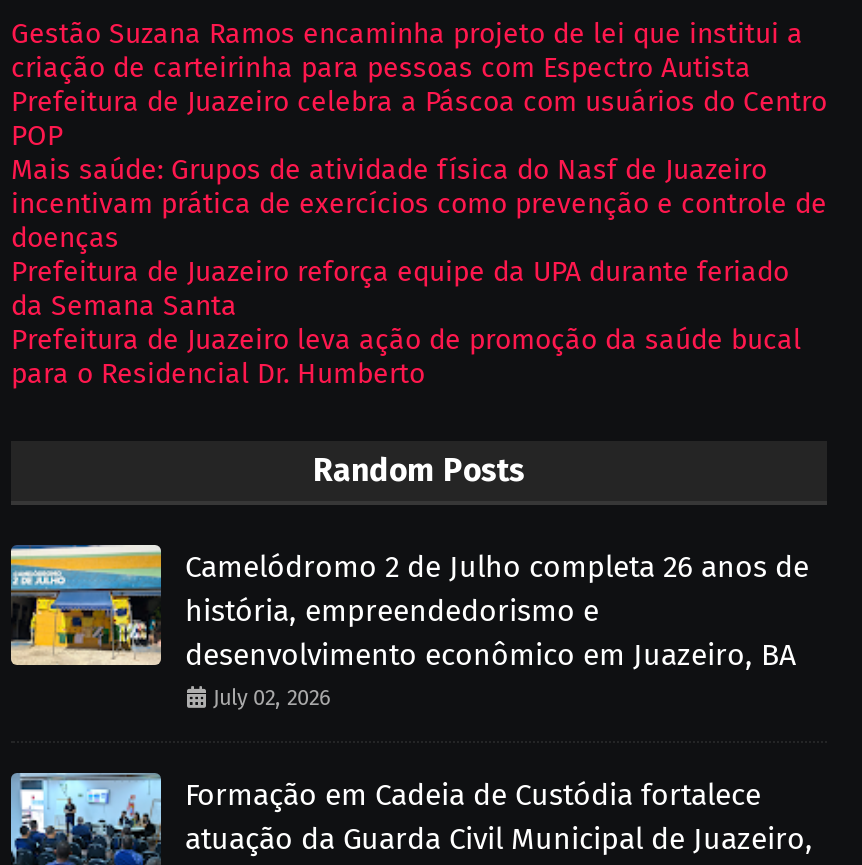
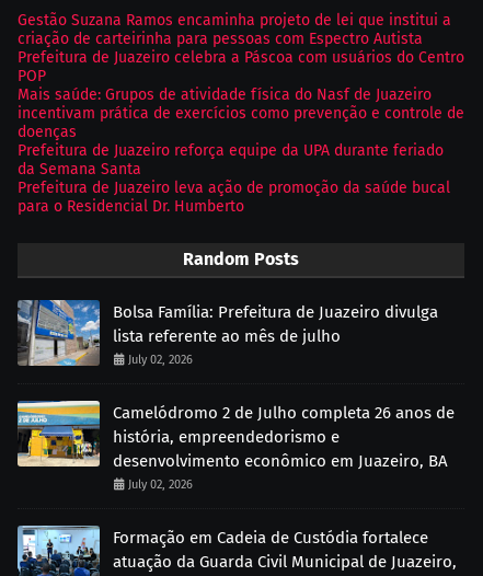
+ [image]
+ Bolsa Família: Prefeitura de Juazeiro divulga
+ lista referente ao mês de julho
+ July 02, 2026
